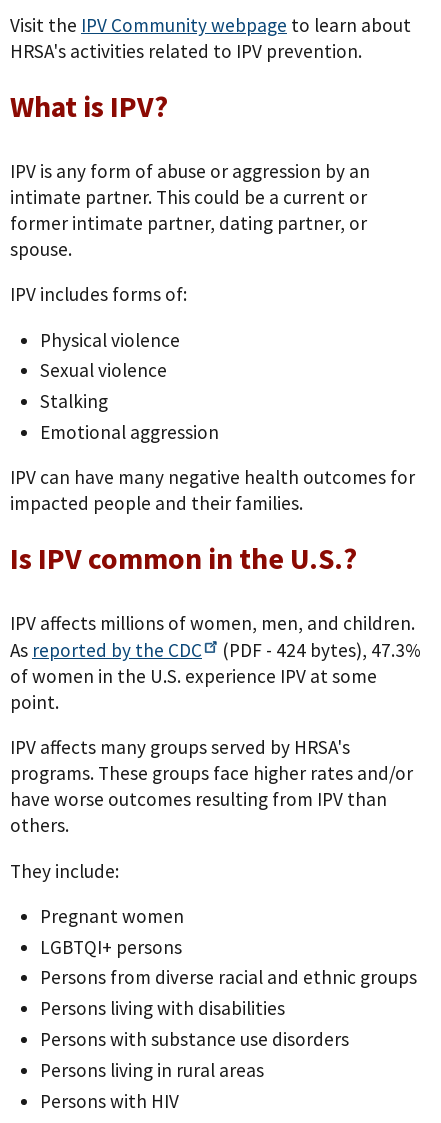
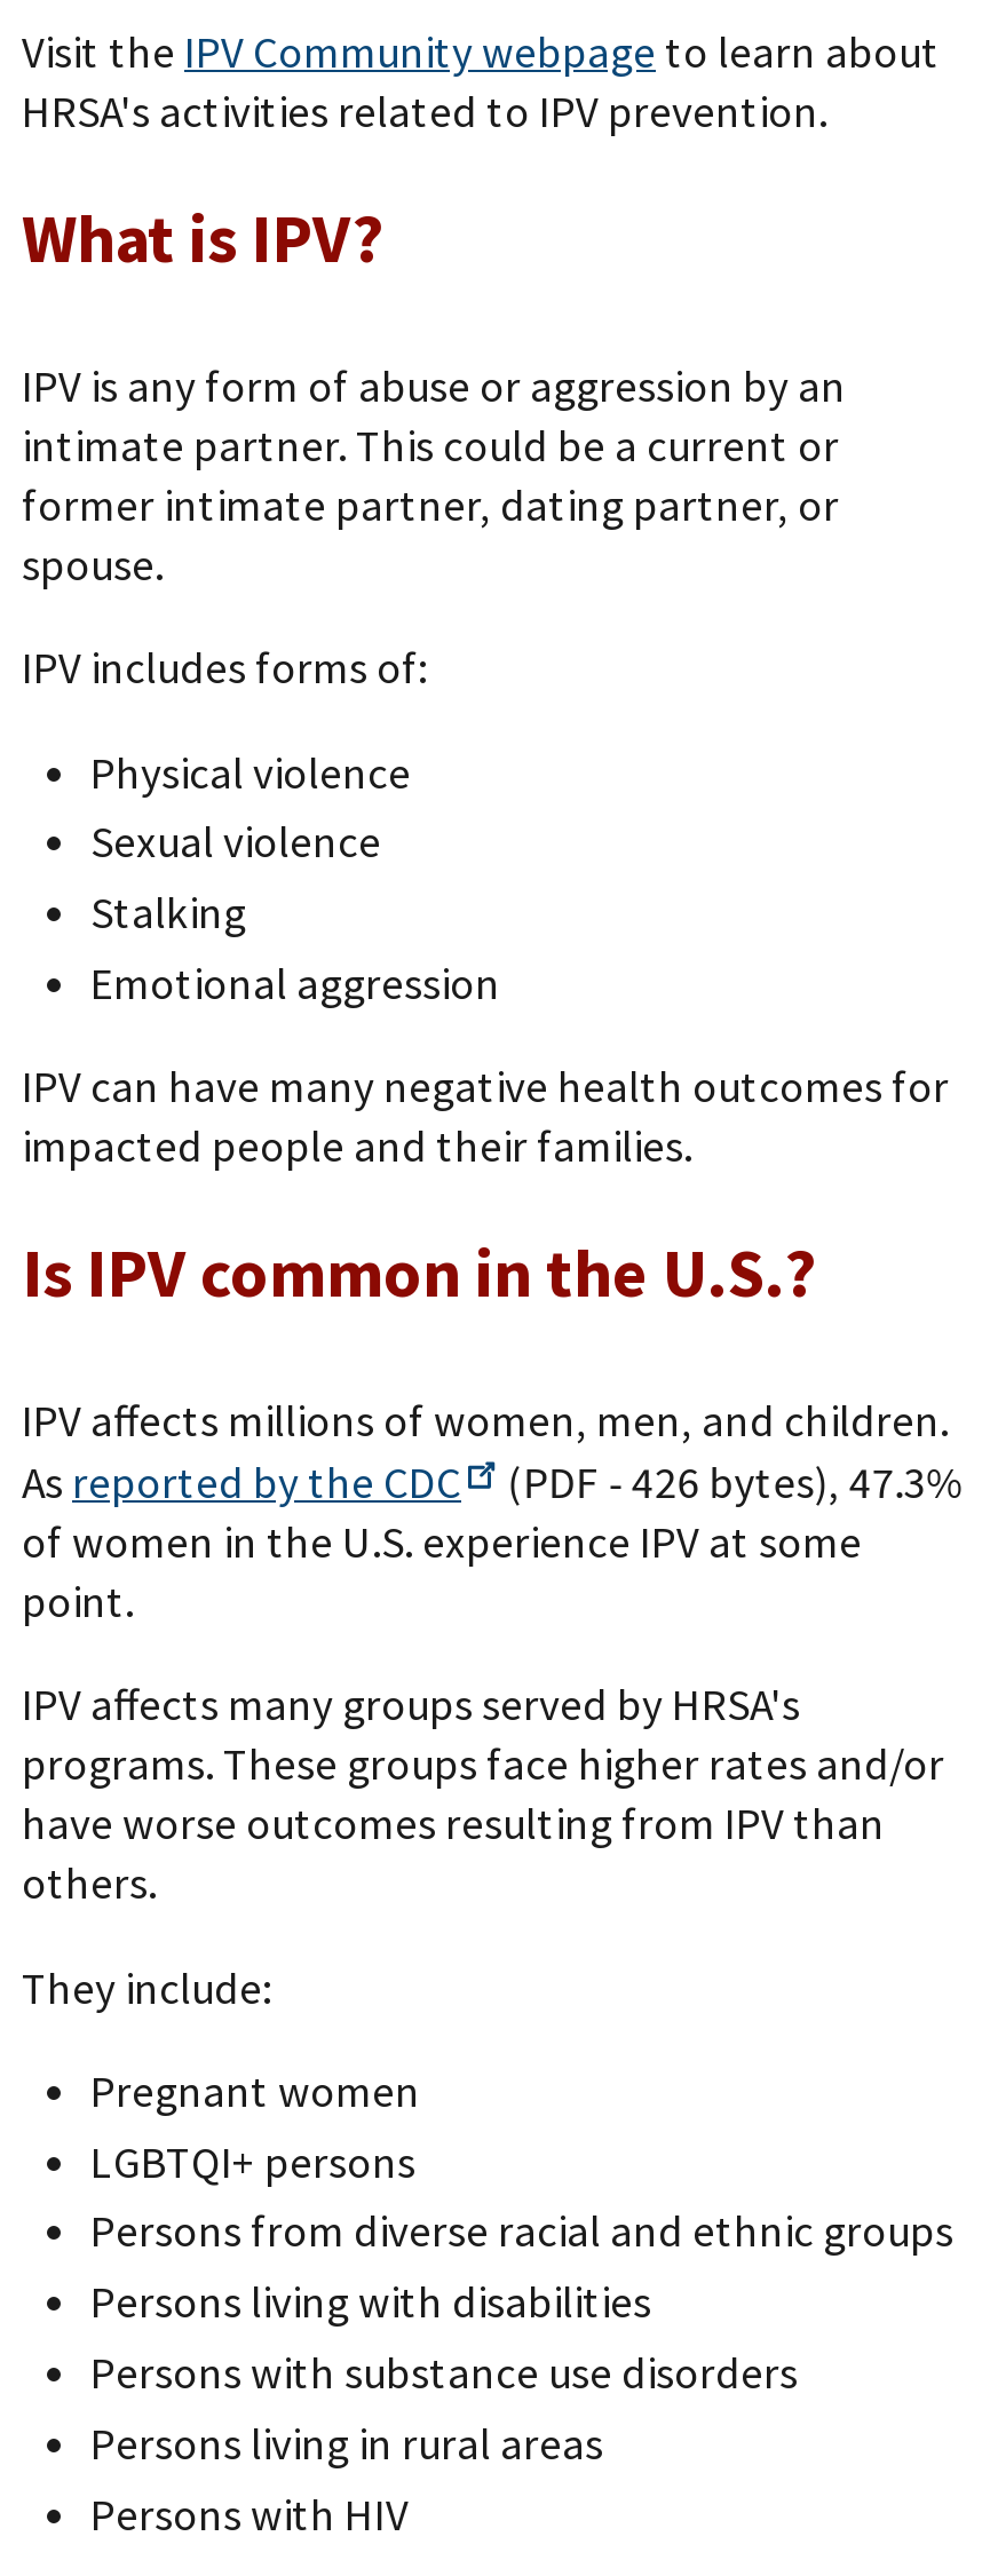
- As reported by the CDC (PDF - 424 bytes), 47.3%
+ As reported by the CDC (PDF - 426 bytes), 47.3%
